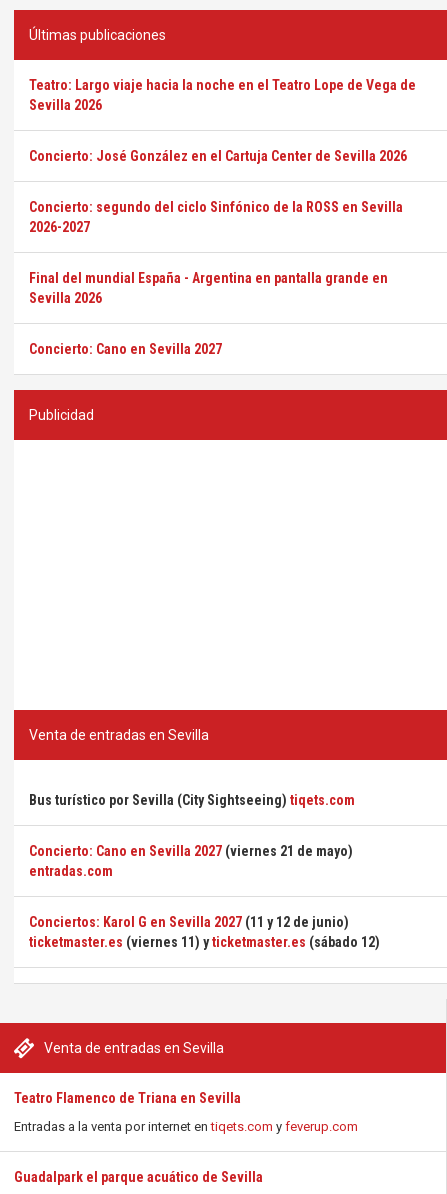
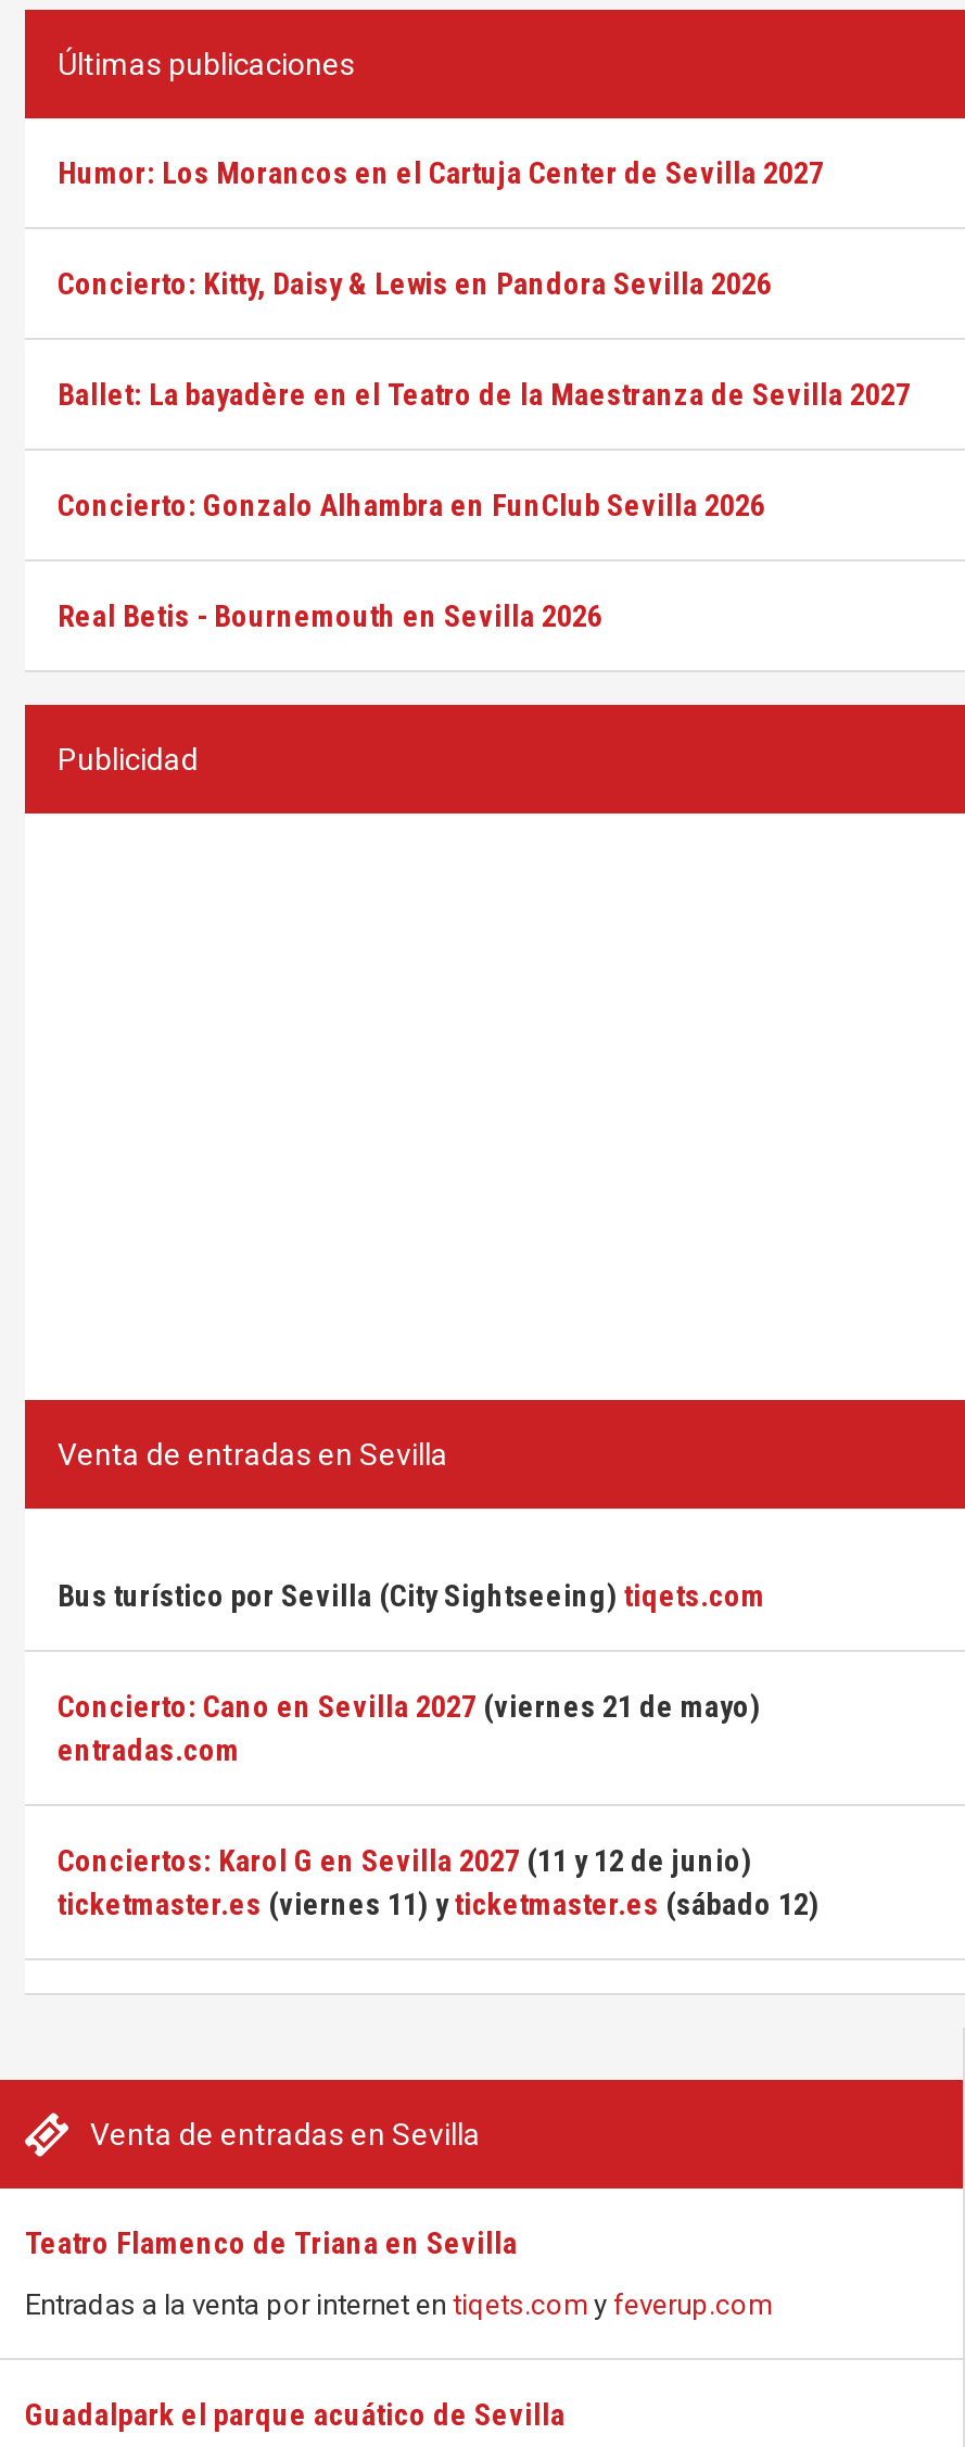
- Teatro: Largo viaje hacia la noche en el Teatro Lope de Vega de
- Sevilla 2026
+ Humor: Los Morancos en el Cartuja Center de Sevilla 2027

- Concierto: José González en el Cartuja Center de Sevilla 2026
+ Concierto: Kitty, Daisy & Lewis en Pandora Sevilla 2026

- Concierto: segundo del ciclo Sinfónico de la ROSS en Sevilla
- 2026-2027
+ Ballet: La bayadère en el Teatro de la Maestranza de Sevilla 2027

- Final del mundial España - Argentina en pantalla grande en
- Sevilla 2026
+ Concierto: Gonzalo Alhambra en FunClub Sevilla 2026

- Concierto: Cano en Sevilla 2027
+ Real Betis - Bournemouth en Sevilla 2026
